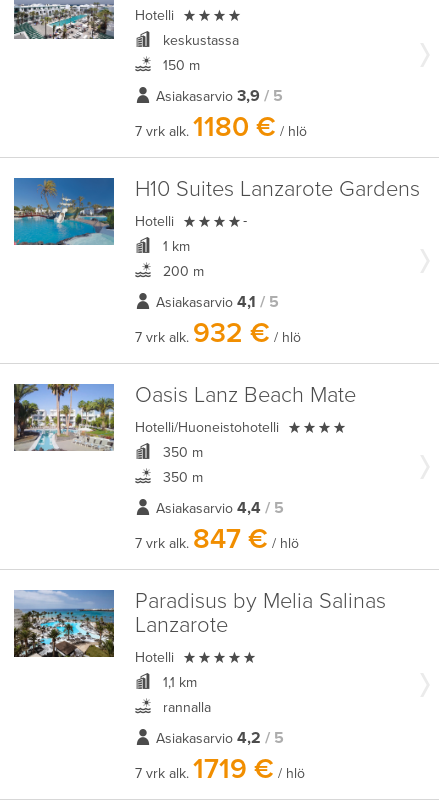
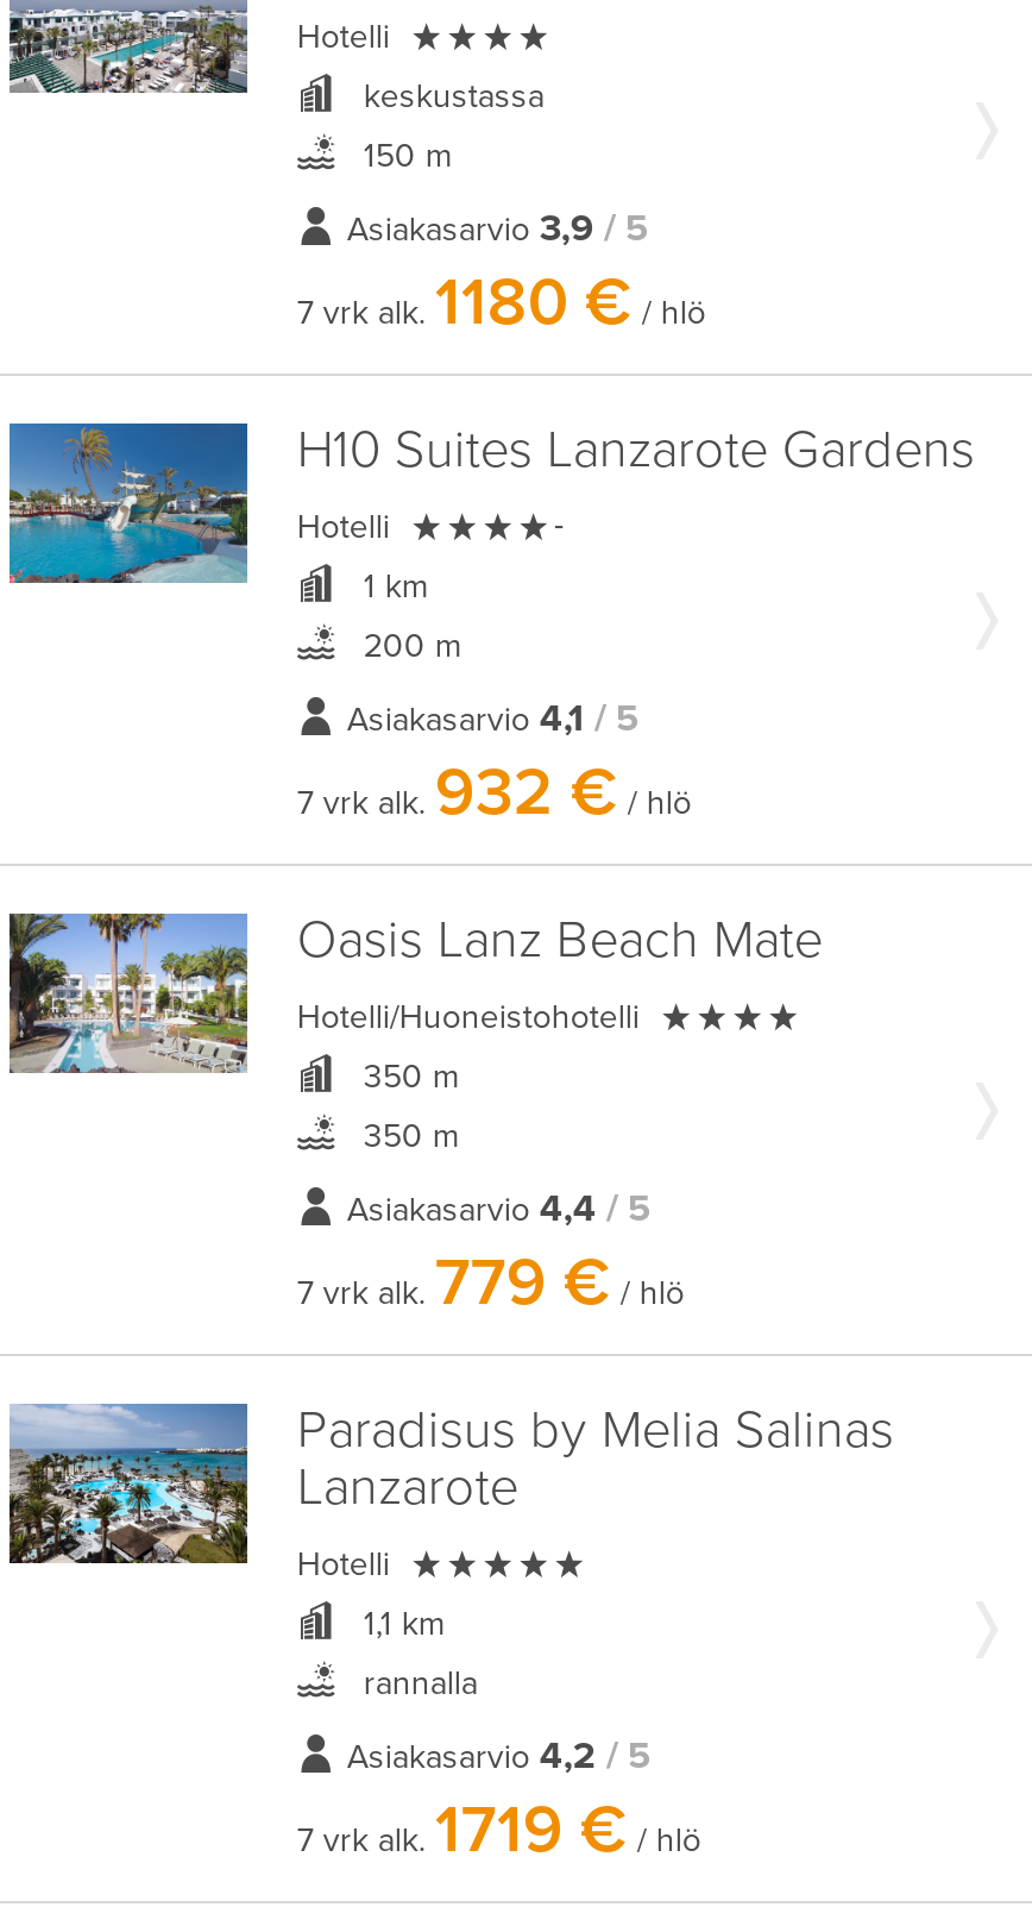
- 7 vrk alk.847 €/ hlö
+ 7 vrk alk.779 €/ hlö
